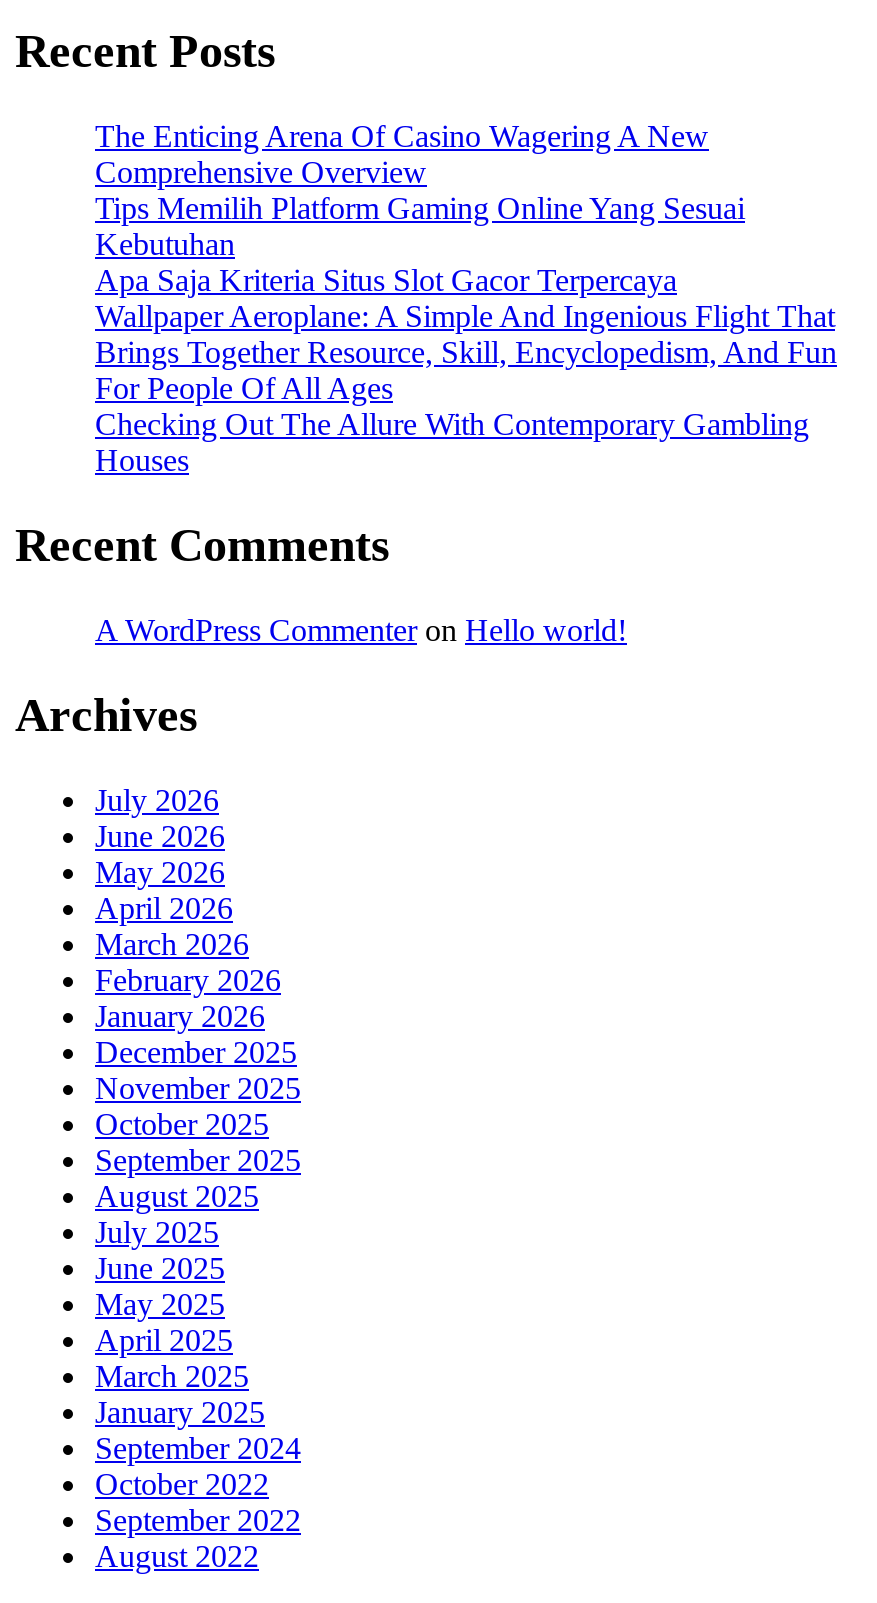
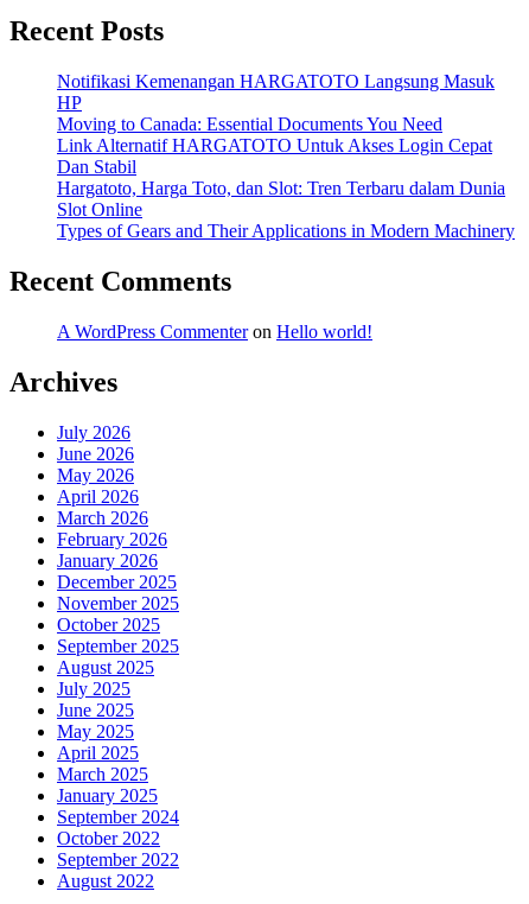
- The Enticing Arena Of Casino Wagering A New
- Comprehensive Overview
- Tips Memilih Platform Gaming Online Yang Sesuai
- Kebutuhan
- Apa Saja Kriteria Situs Slot Gacor Terpercaya
- Wallpaper Aeroplane: A Simple And Ingenious Flight That
- Brings Together Resource, Skill, Encyclopedism, And Fun
- For People Of All Ages
- Checking Out The Allure With Contemporary Gambling
- Houses
+ Notifikasi Kemenangan HARGATOTO Langsung Masuk
+ HP
+ Moving to Canada: Essential Documents You Need
+ Link Alternatif HARGATOTO Untuk Akses Login Cepat
+ Dan Stabil
+ Hargatoto, Harga Toto, dan Slot: Tren Terbaru dalam Dunia
+ Slot Online
+ Types of Gears and Their Applications in Modern Machinery
